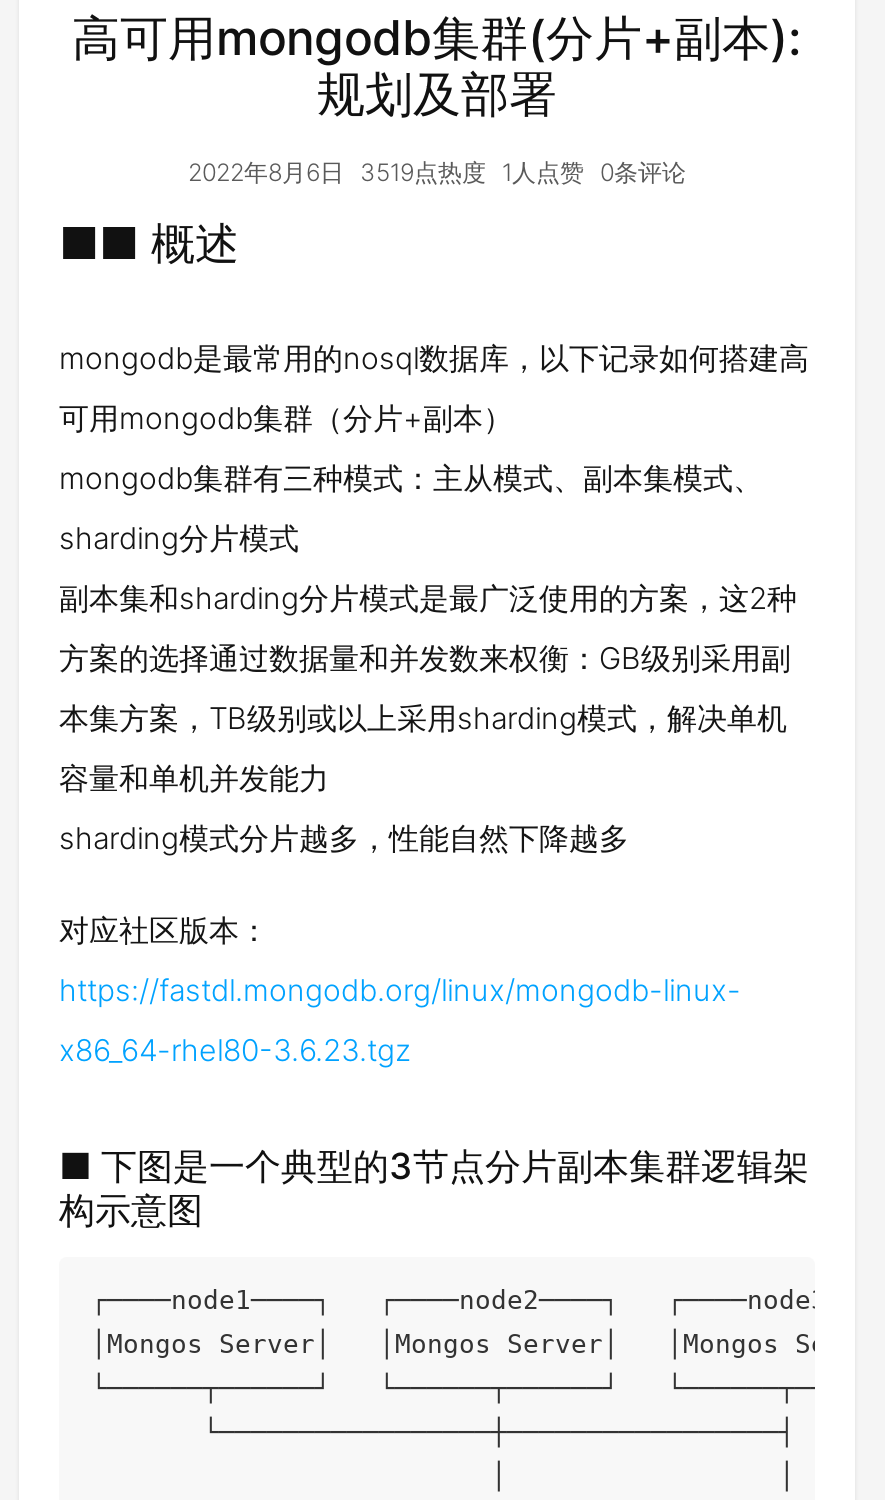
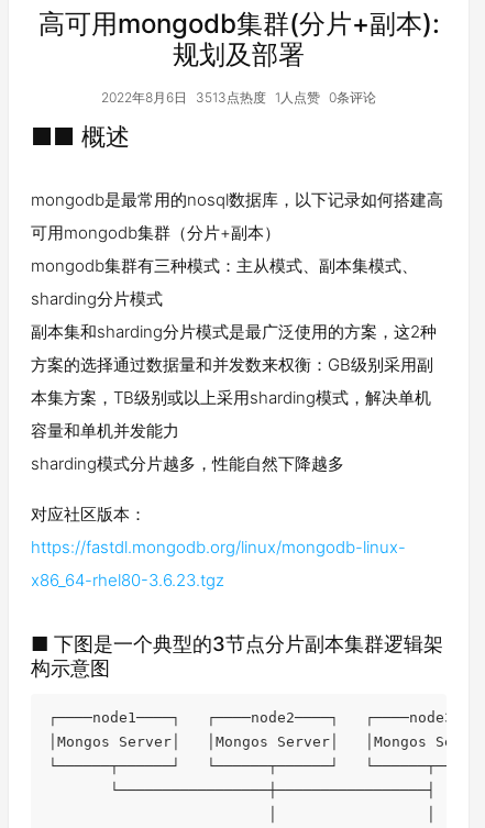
- 2022年8月6日 3519点热度 1人点赞 0条评论
+ 2022年8月6日 3513点热度 1人点赞 0条评论
